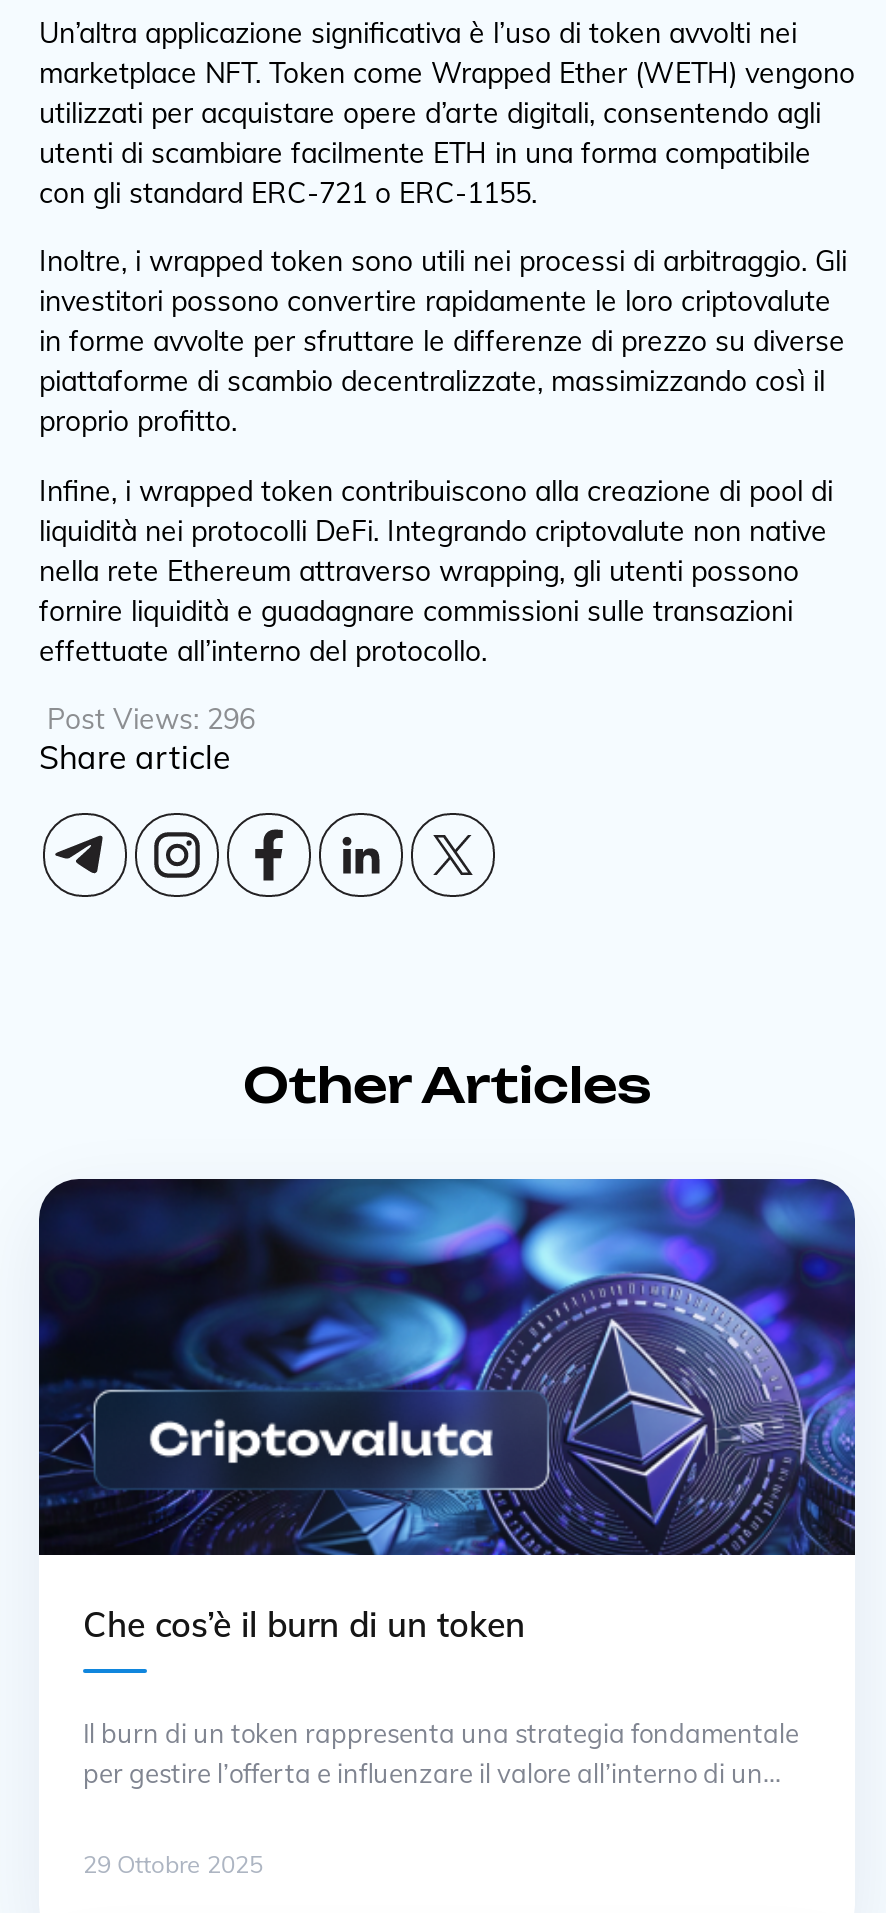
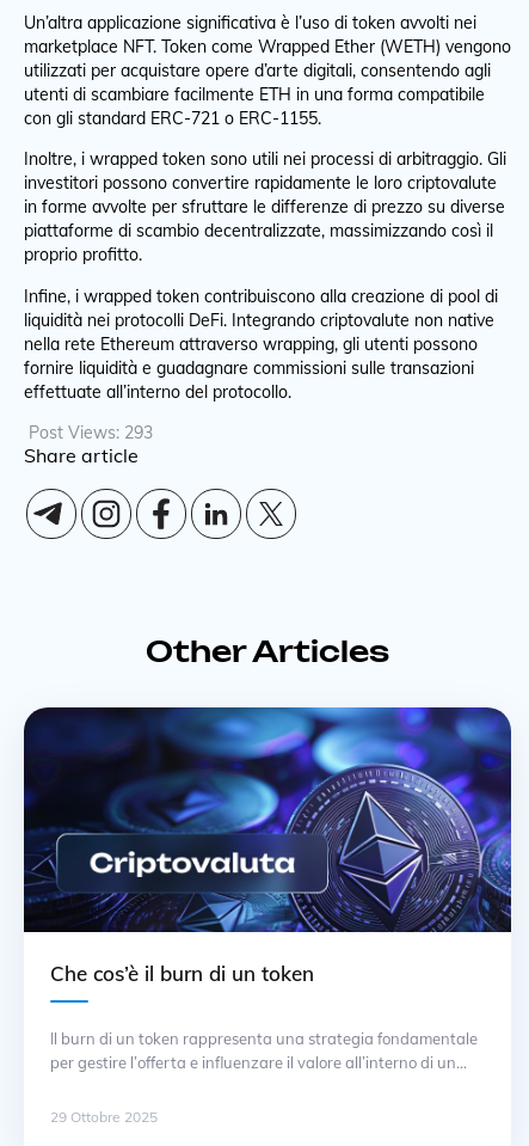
- Post Views: 296
+ Post Views: 293
